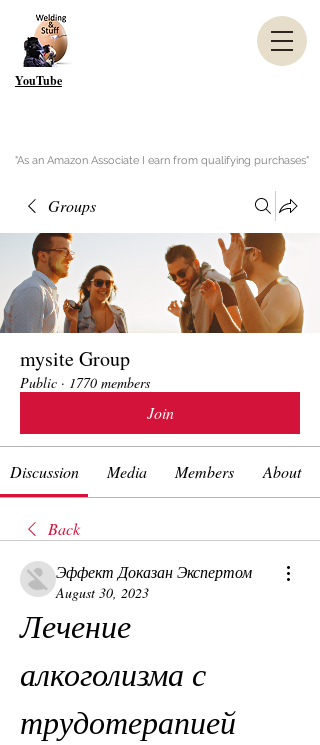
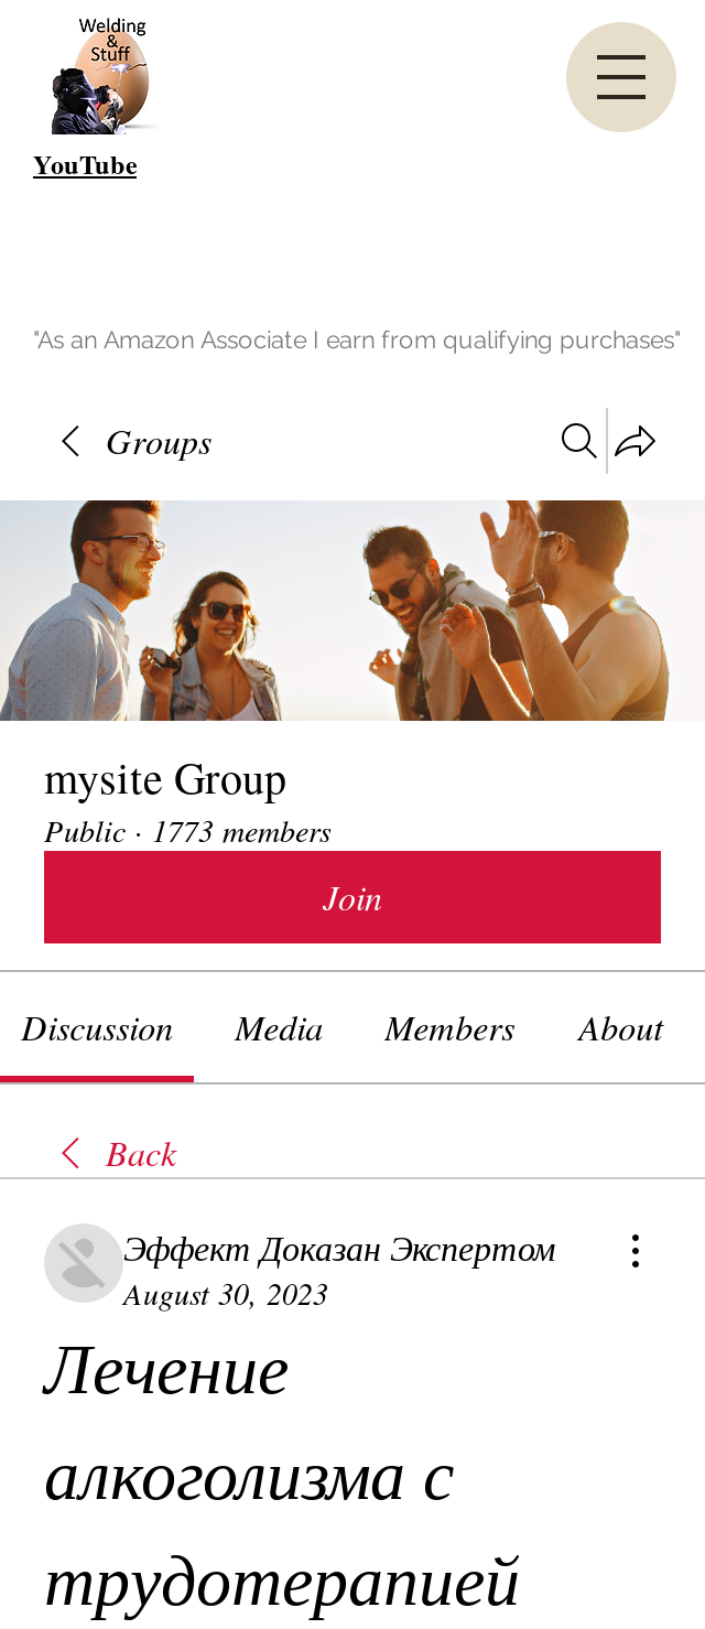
- Public · 1770 members
+ Public · 1773 members
